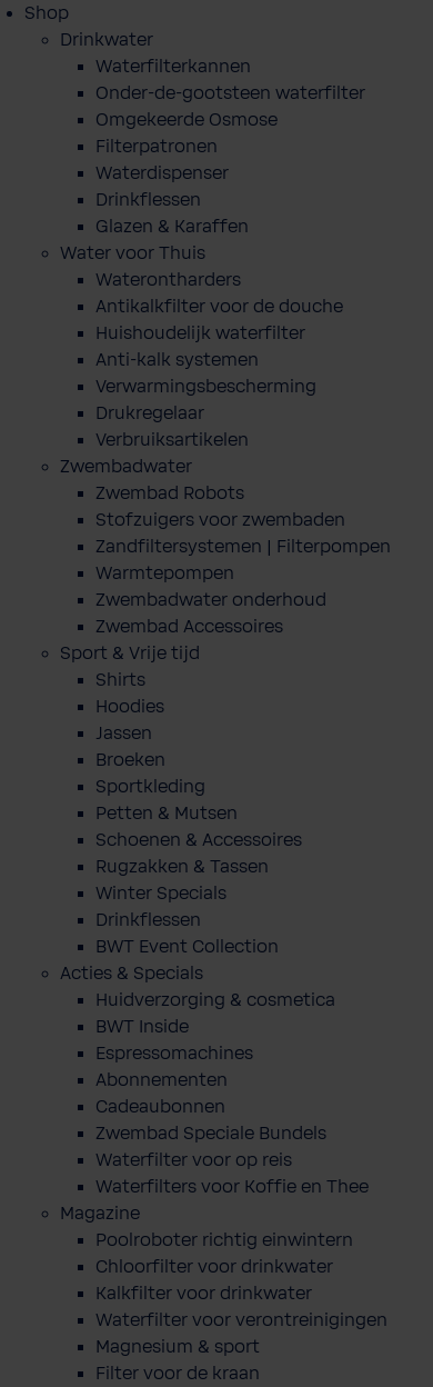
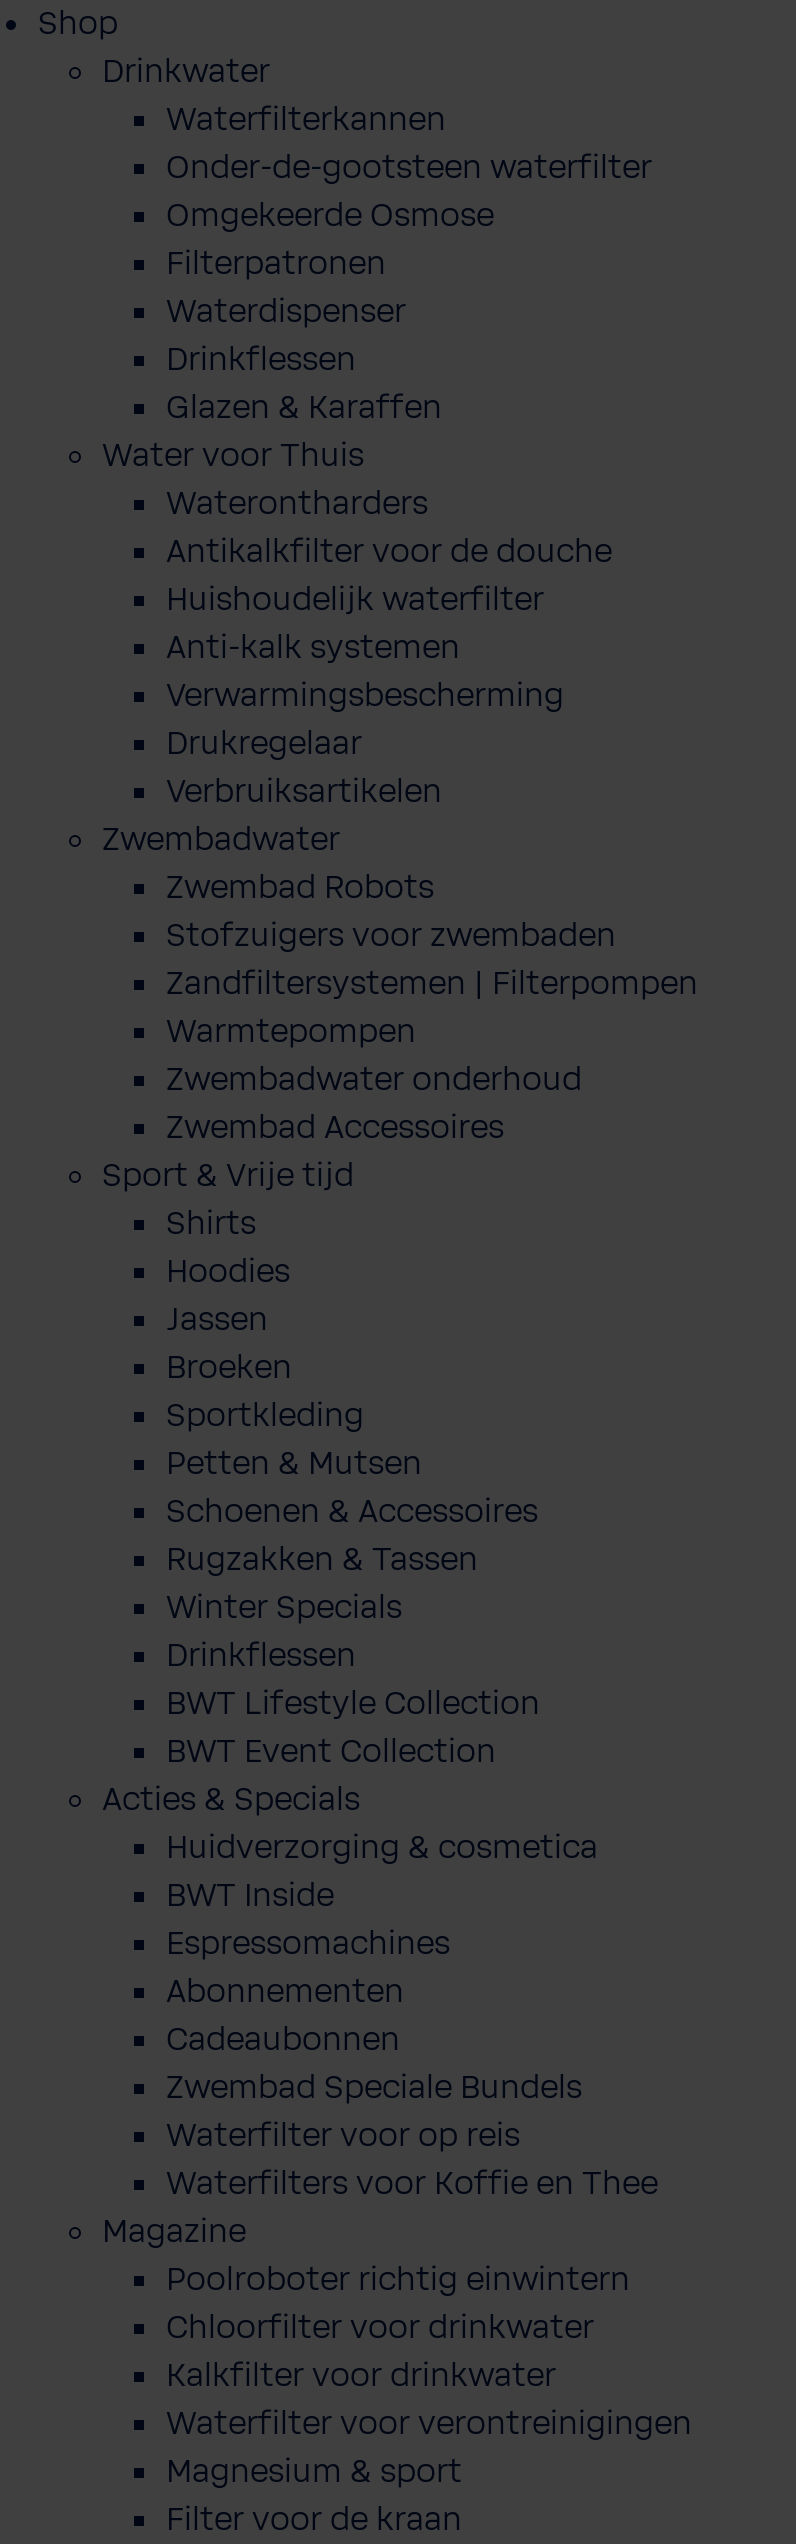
+ BWT Lifestyle Collection
